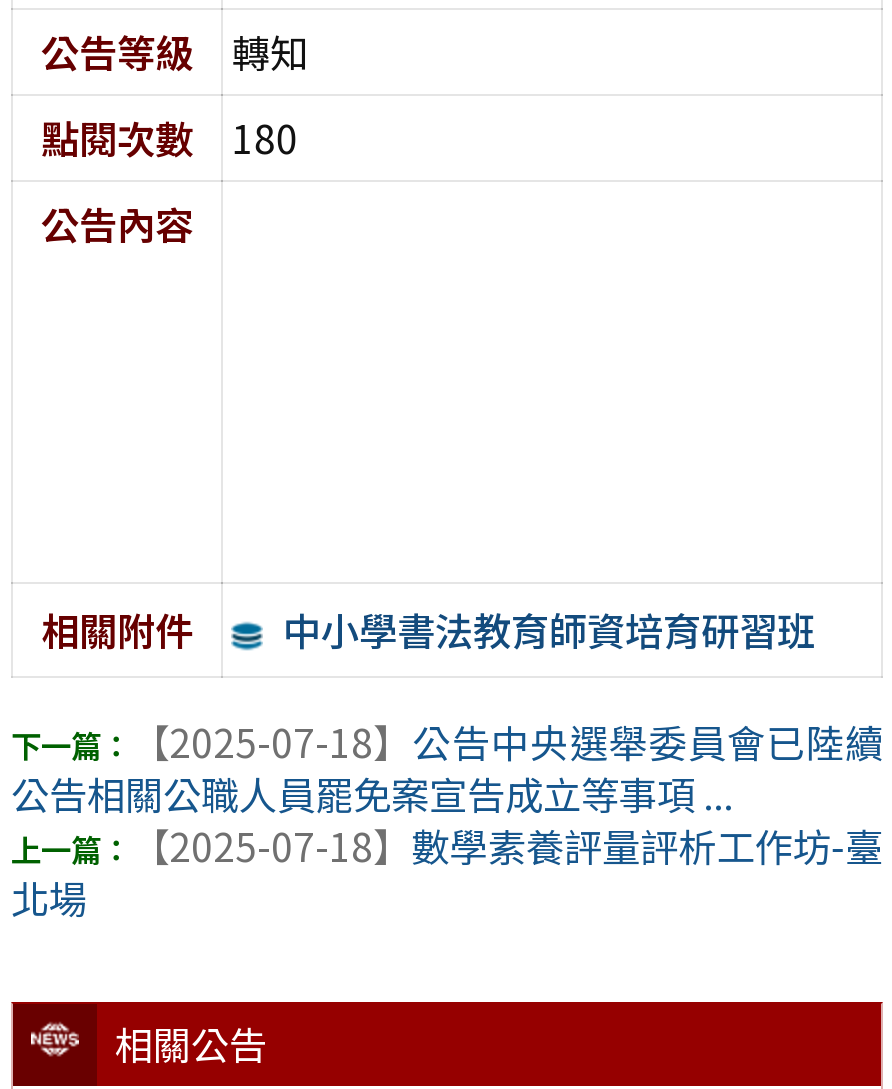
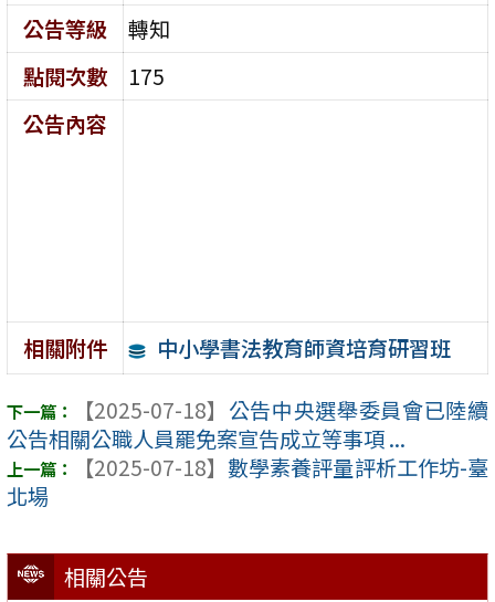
- 點閱次數 180
+ 點閱次數 175
